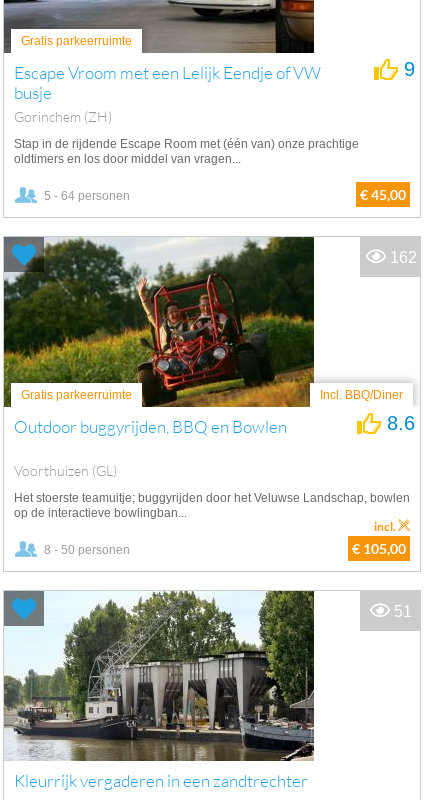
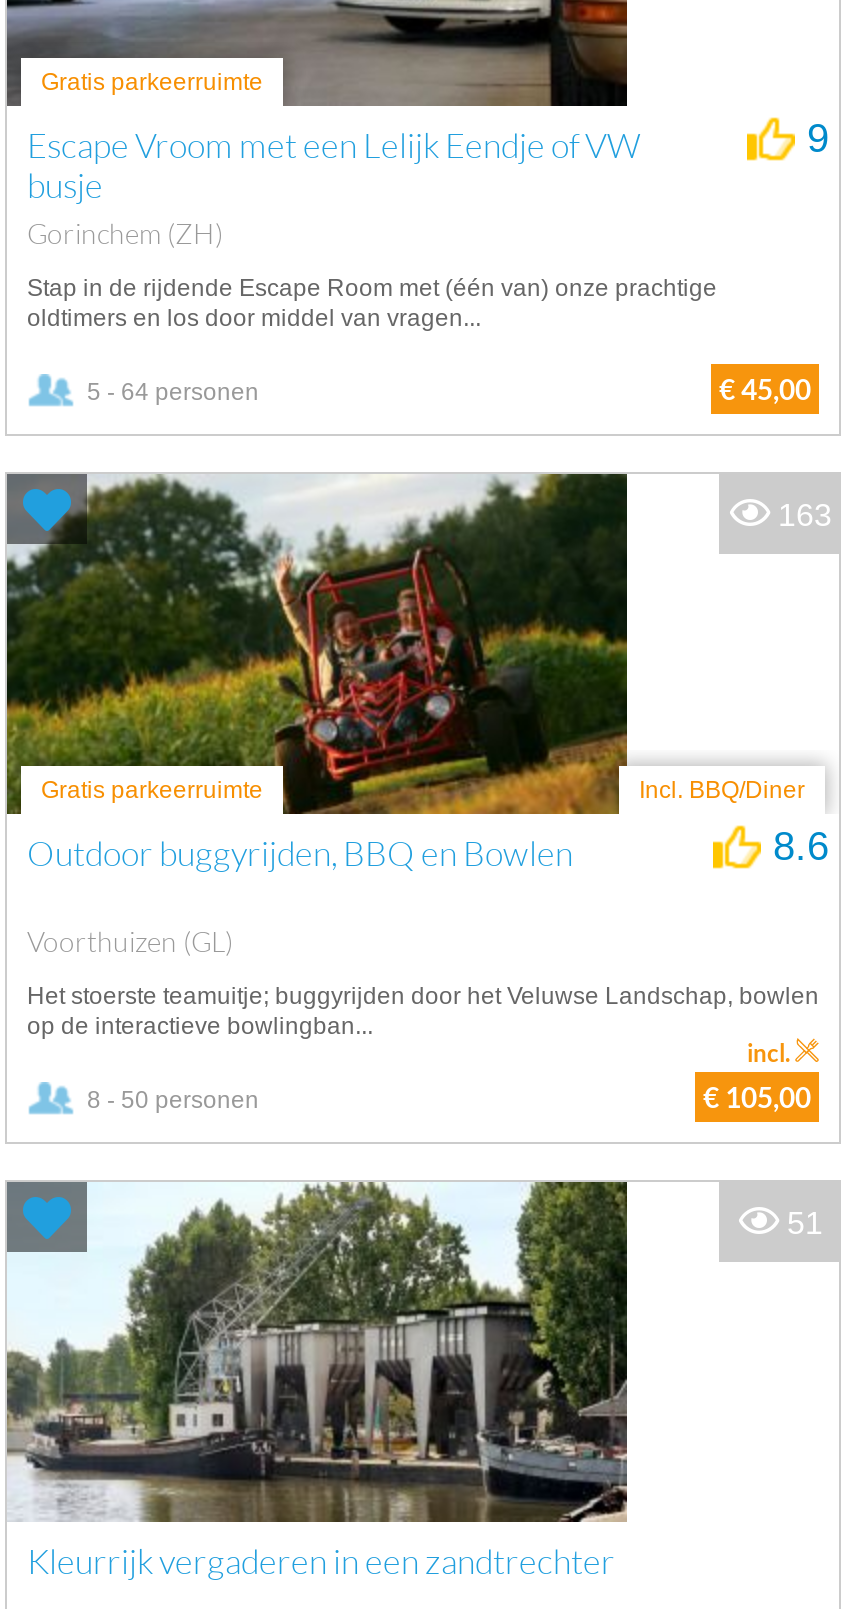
- 162
+ 163
